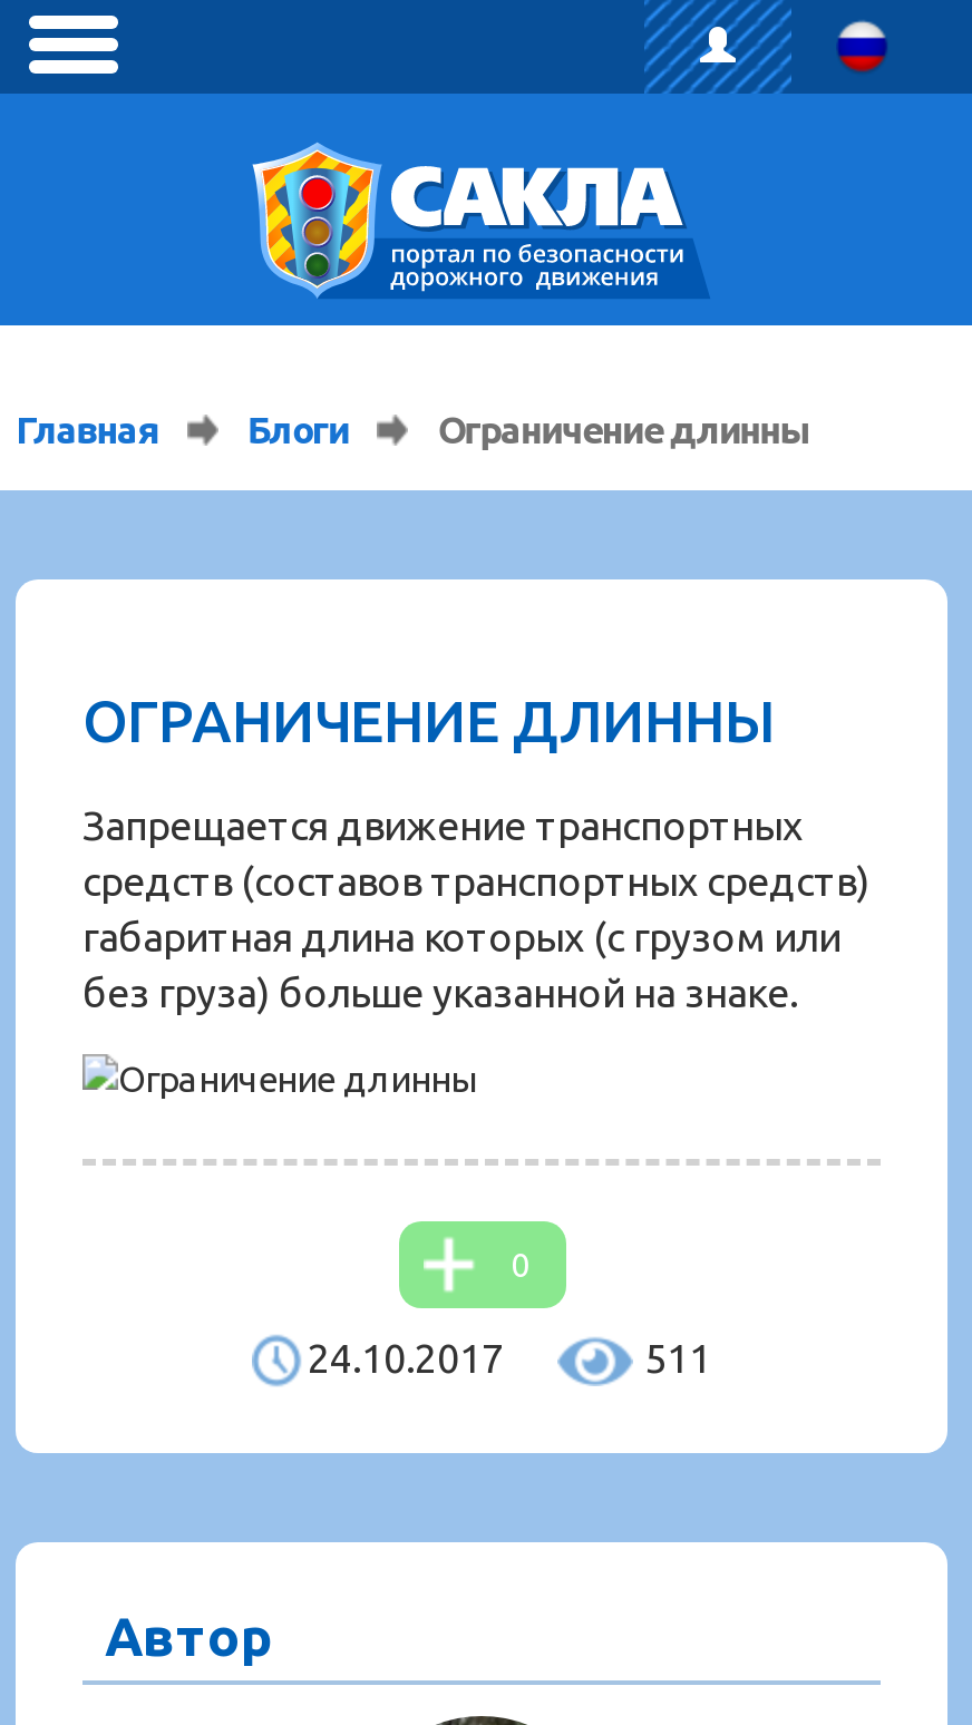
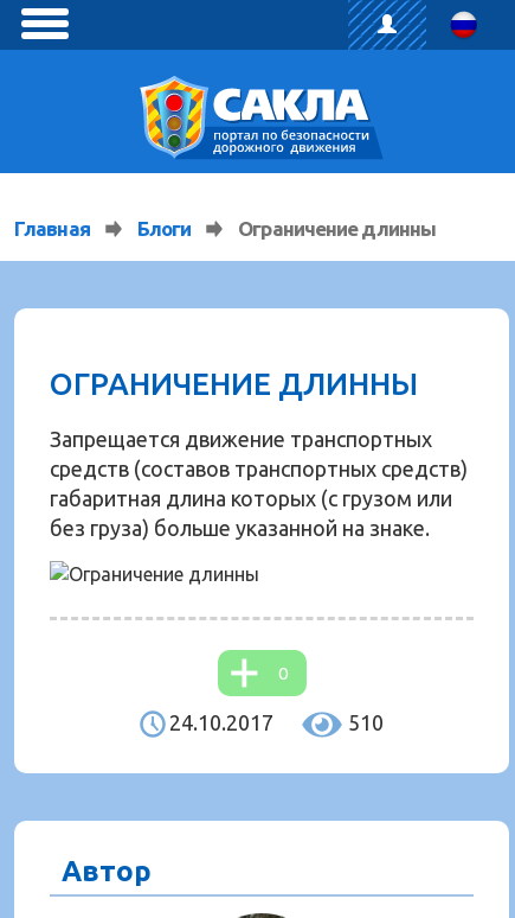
- 511
+ 510
